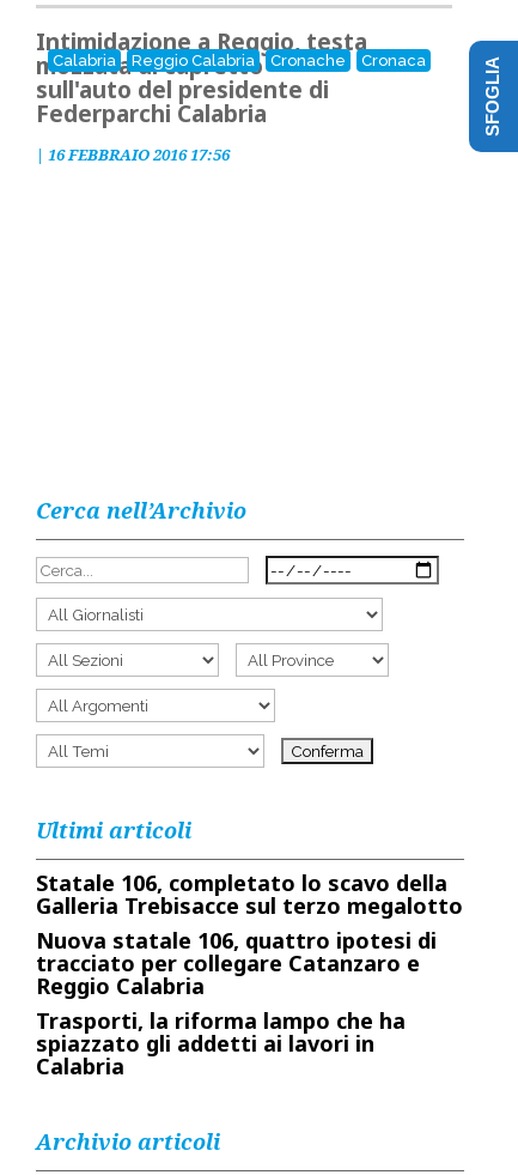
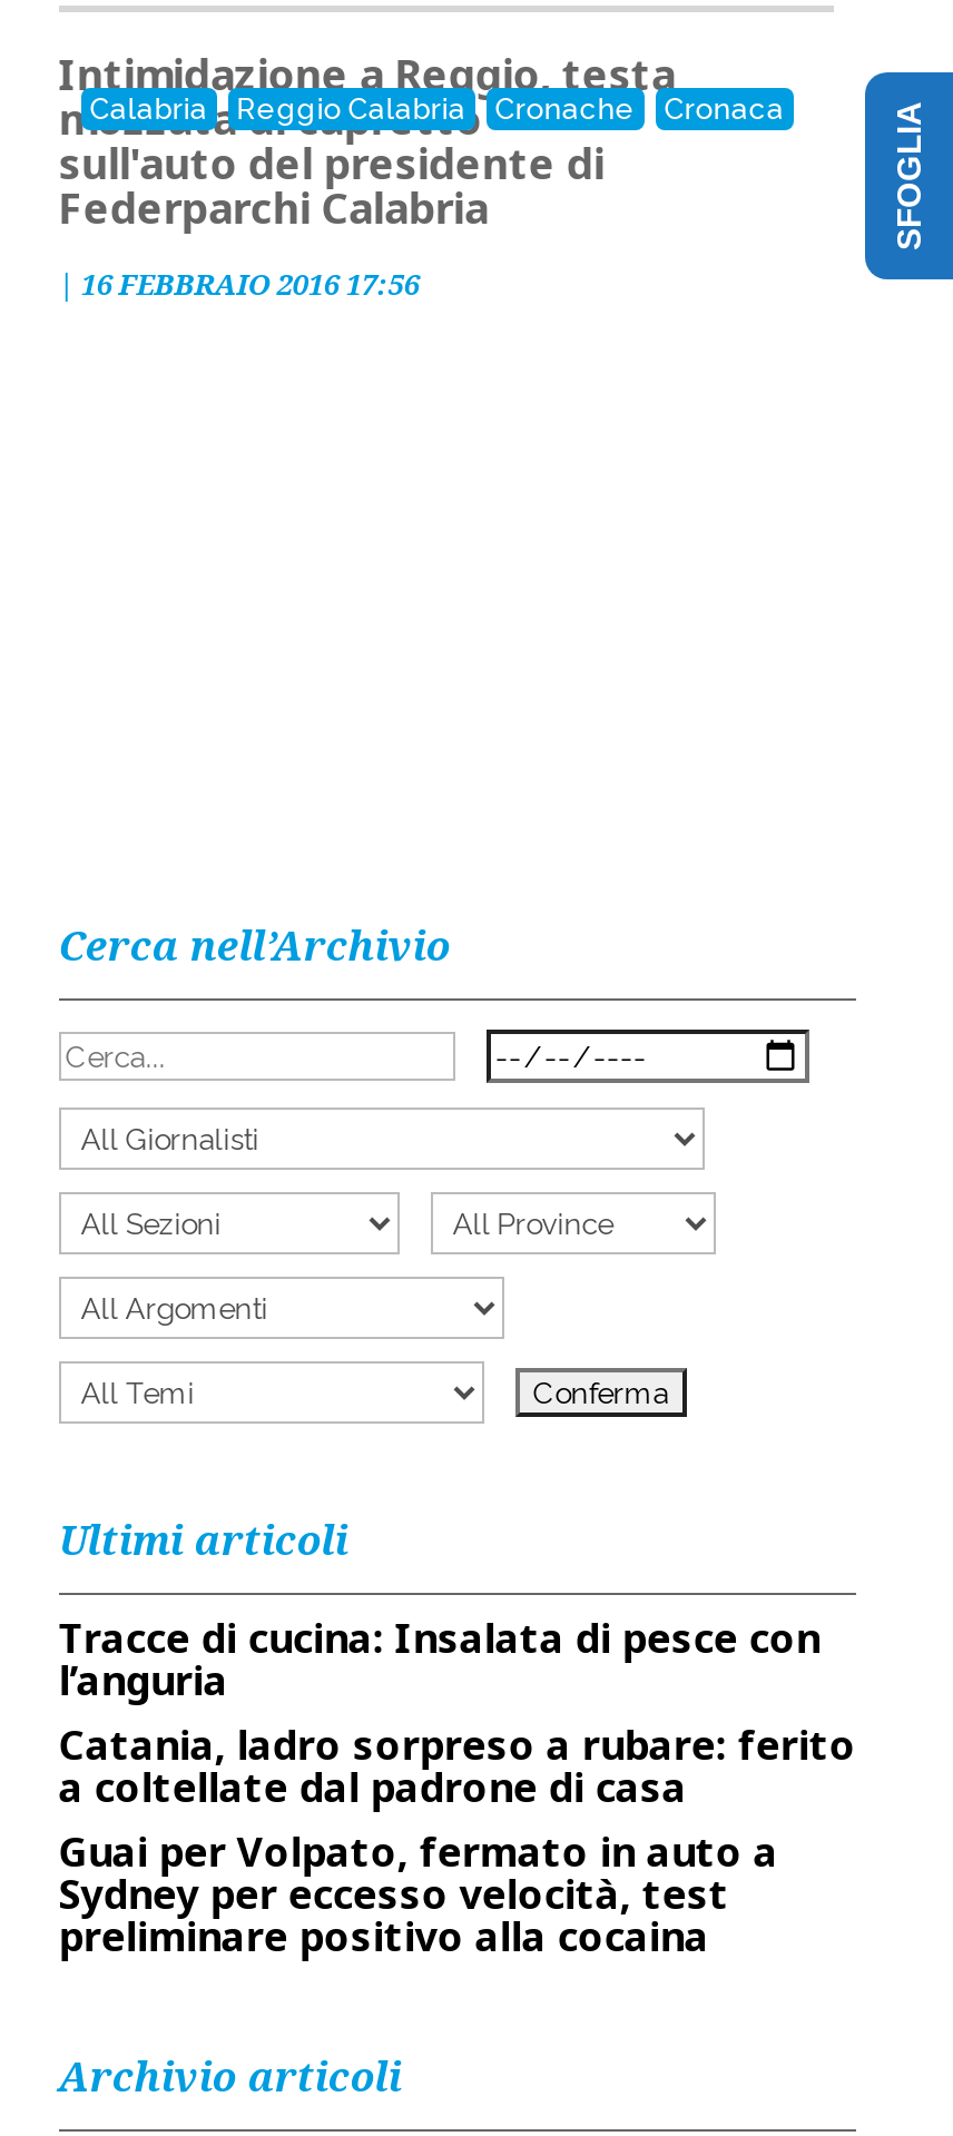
- Statale 106, completato lo scavo della
- Galleria Trebisacce sul terzo megalotto
- Nuova statale 106, quattro ipotesi di
- tracciato per collegare Catanzaro e
- Reggio Calabria
- Trasporti, la riforma lampo che ha
- spiazzato gli addetti ai lavori in
- Calabria
+ Tracce di cucina: Insalata di pesce con
+ l’anguria
+ Catania, ladro sorpreso a rubare: ferito
+ a coltellate dal padrone di casa
+ Guai per Volpato, fermato in auto a
+ Sydney per eccesso velocità, test
+ preliminare positivo alla cocaina
